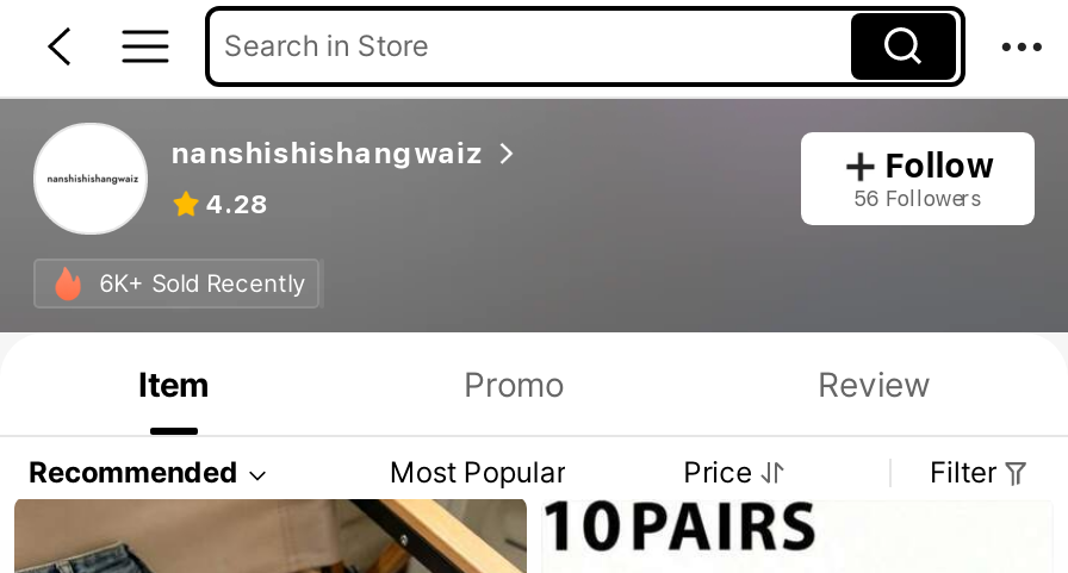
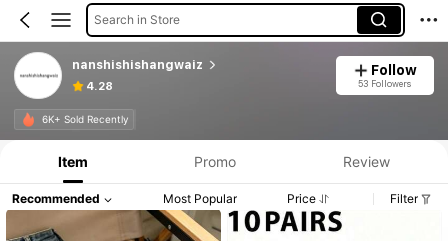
- 56 Followers
+ 53 Followers
